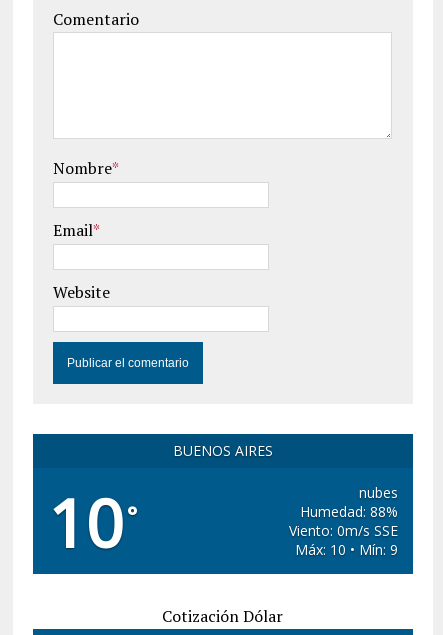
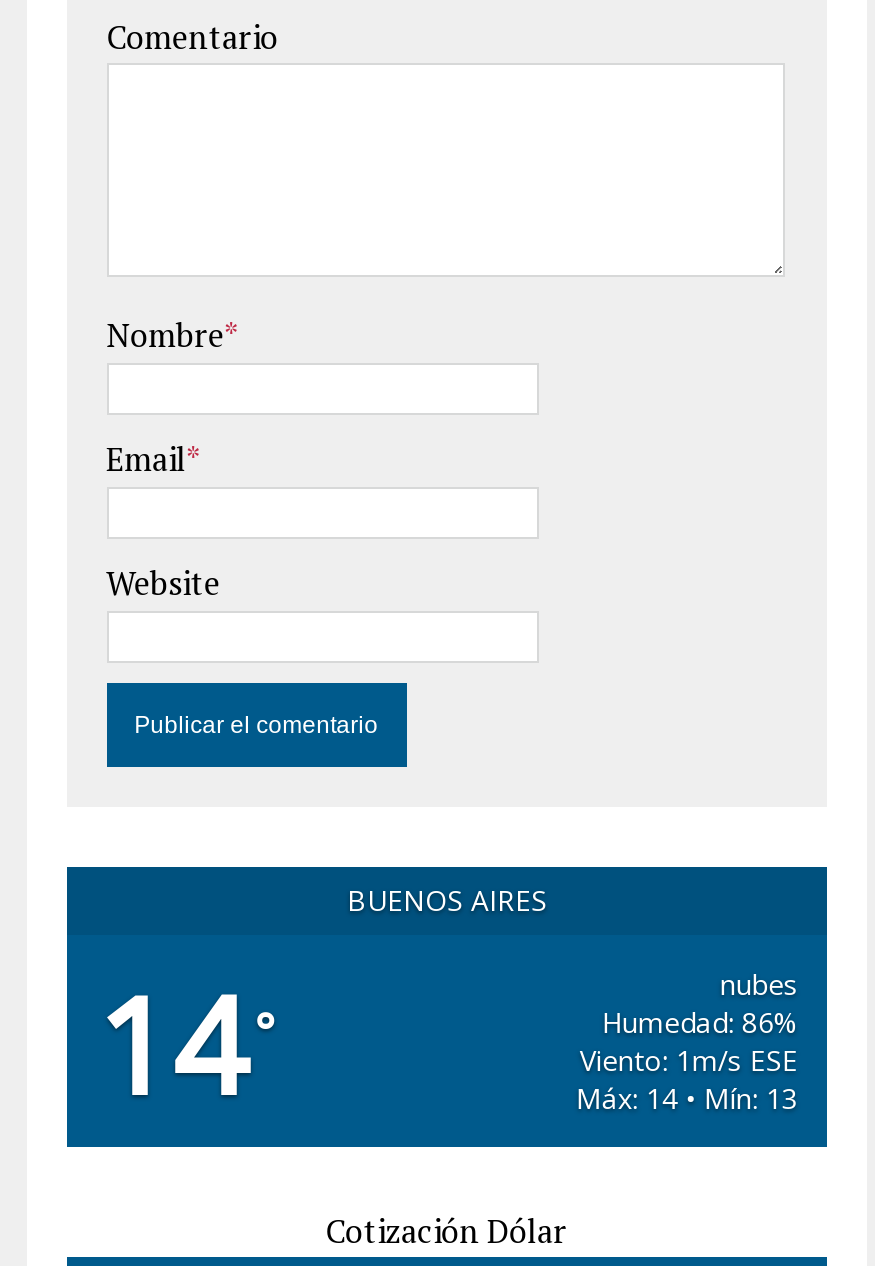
- 10 °
+ 14 °

- Humedad: 88%
+ Humedad: 86%

- Viento: 0m/s SSE
+ Viento: 1m/s ESE

- Máx: 10 • Mín: 9
+ Máx: 14 • Mín: 13
